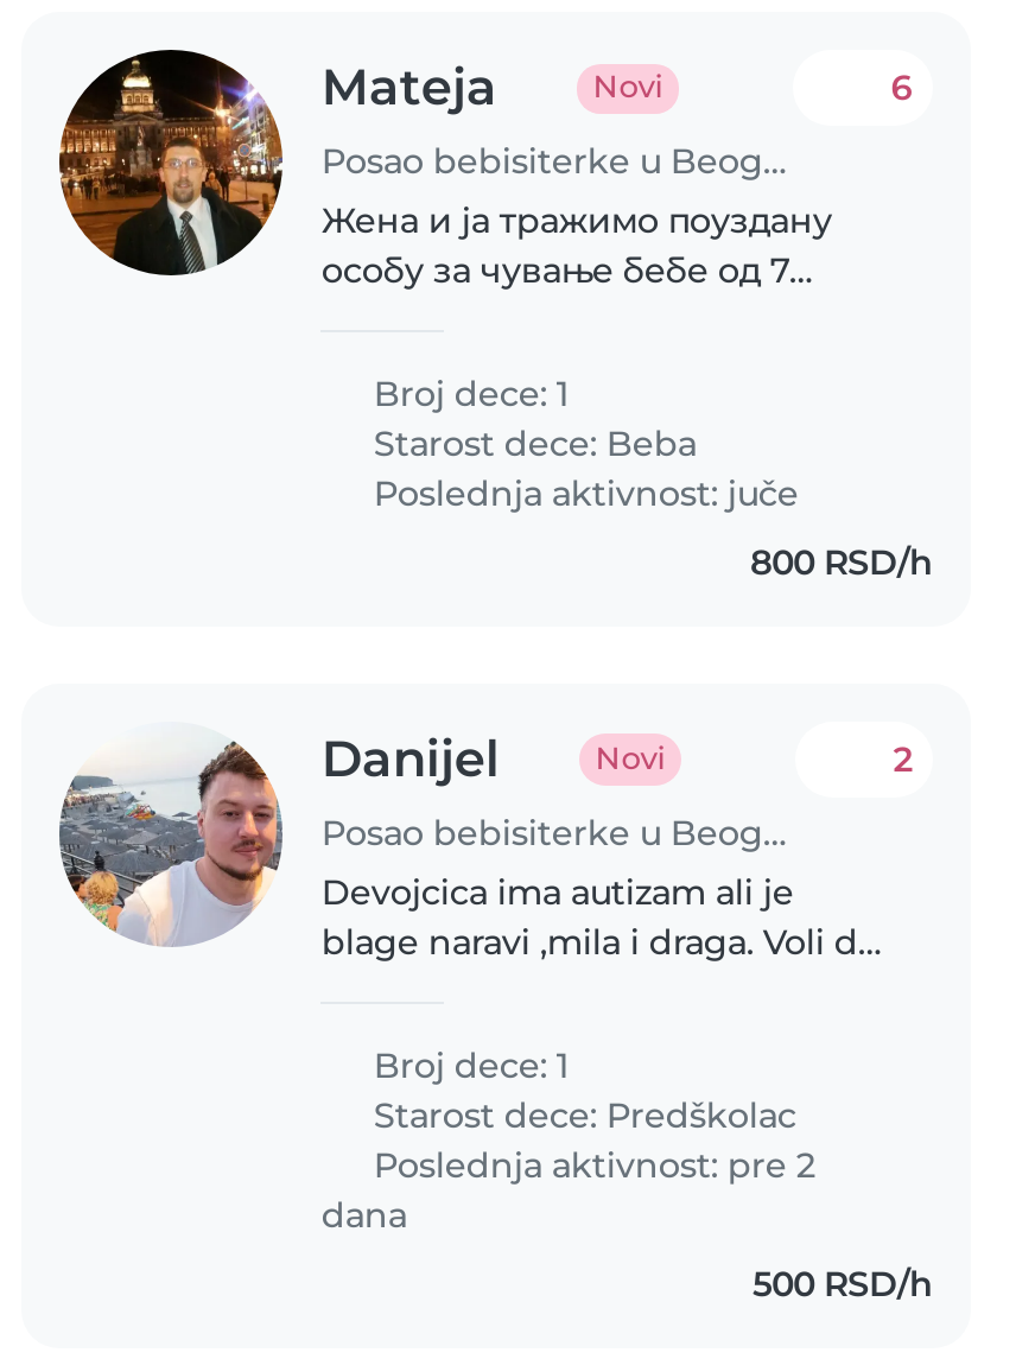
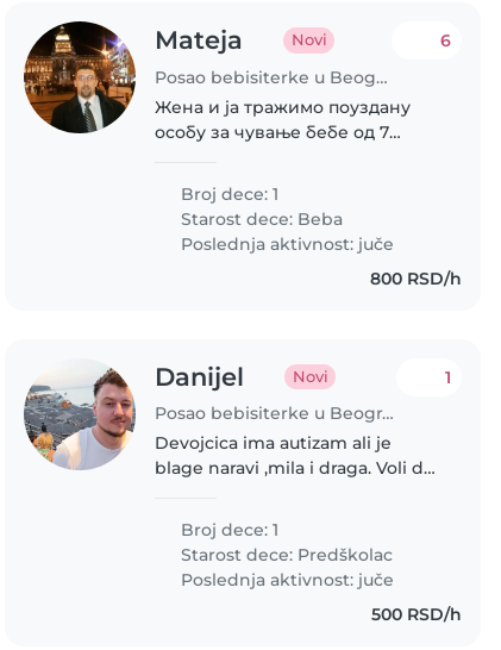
- 2
+ 1

- Poslednja aktivnost: pre 2
- dana
+ Poslednja aktivnost: juče
